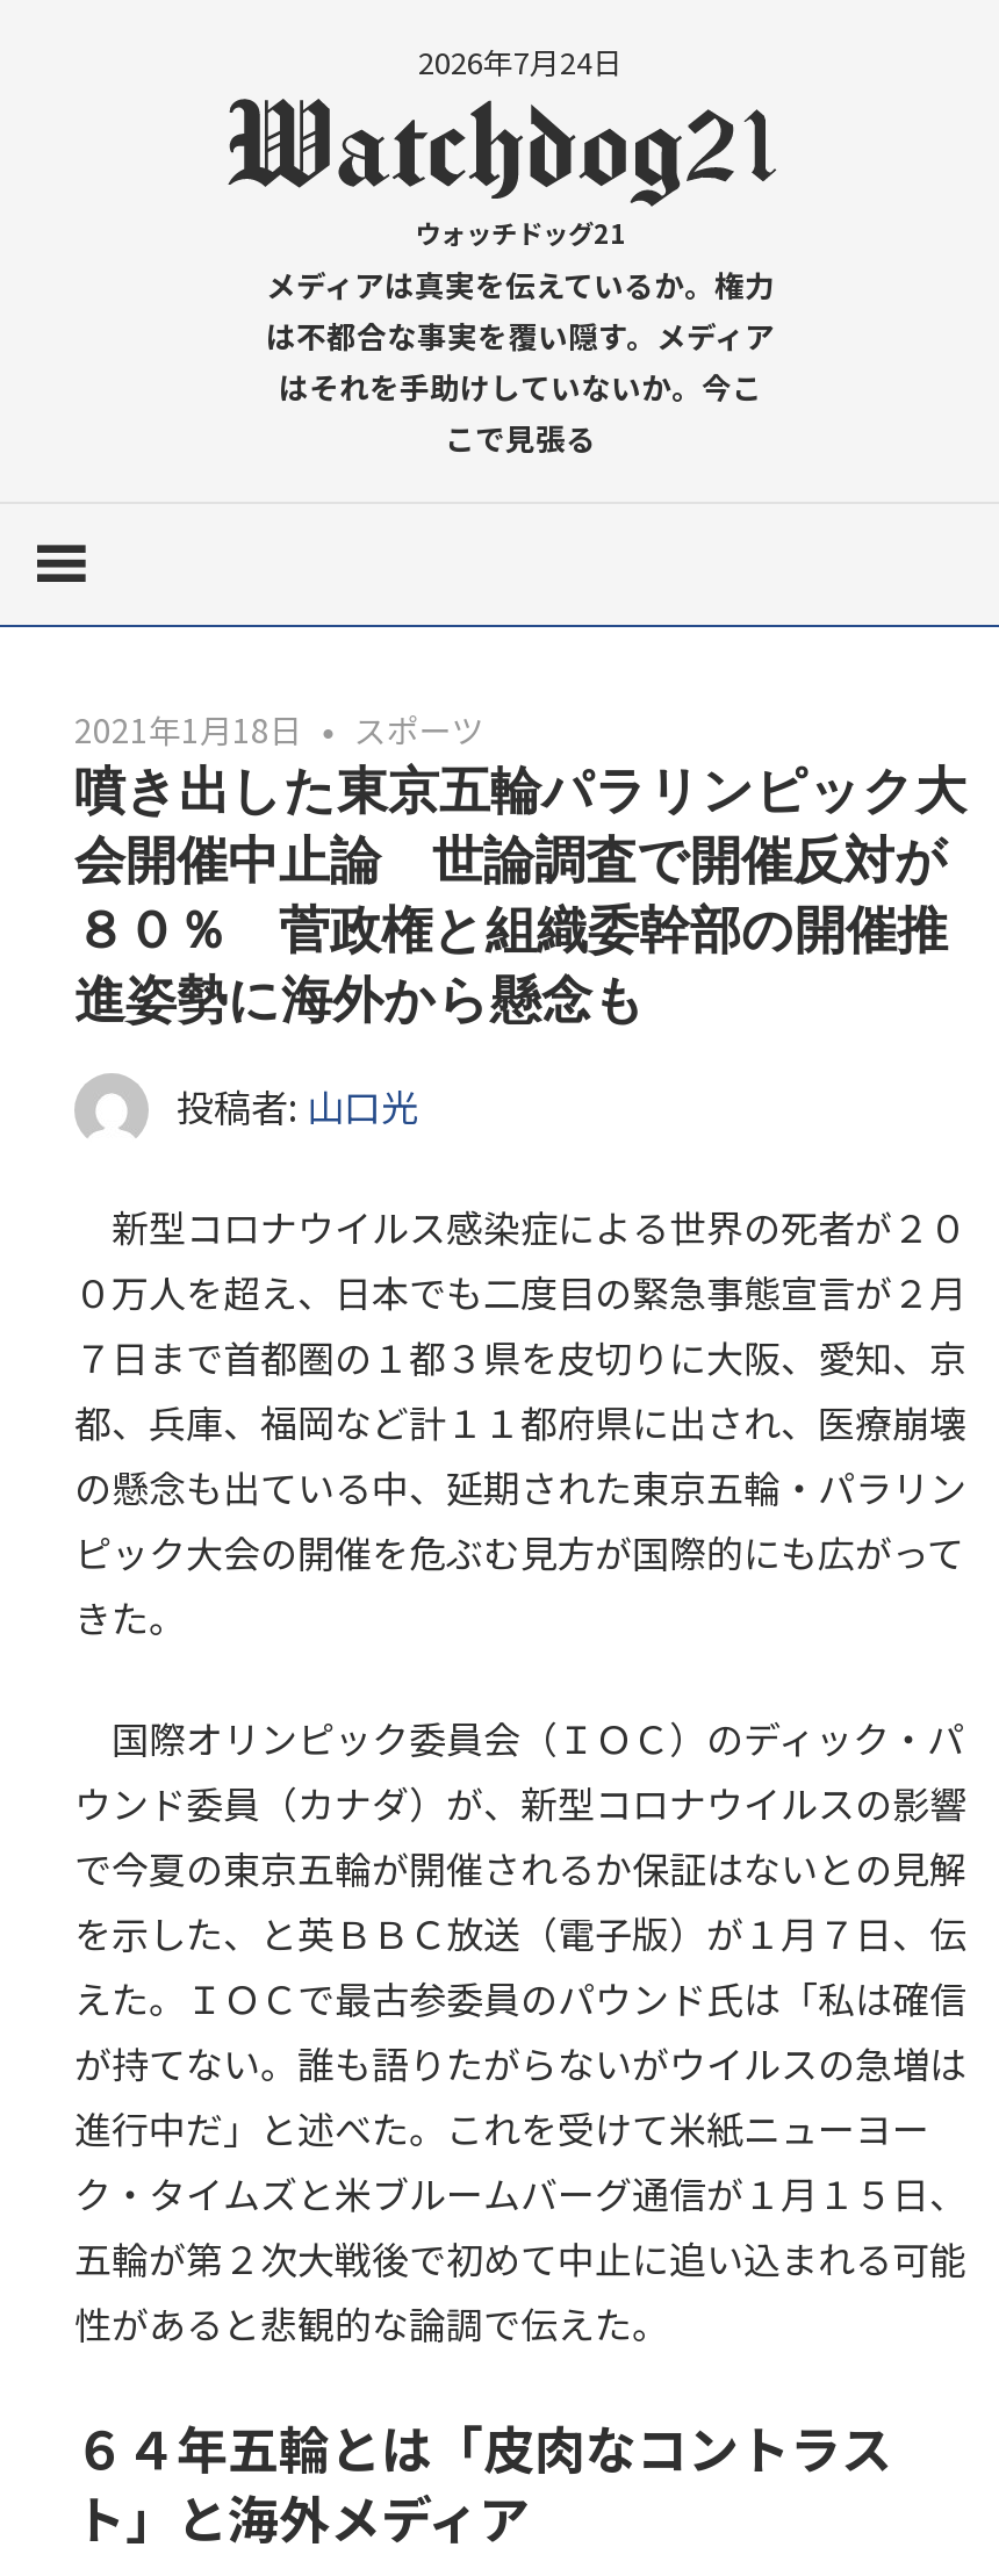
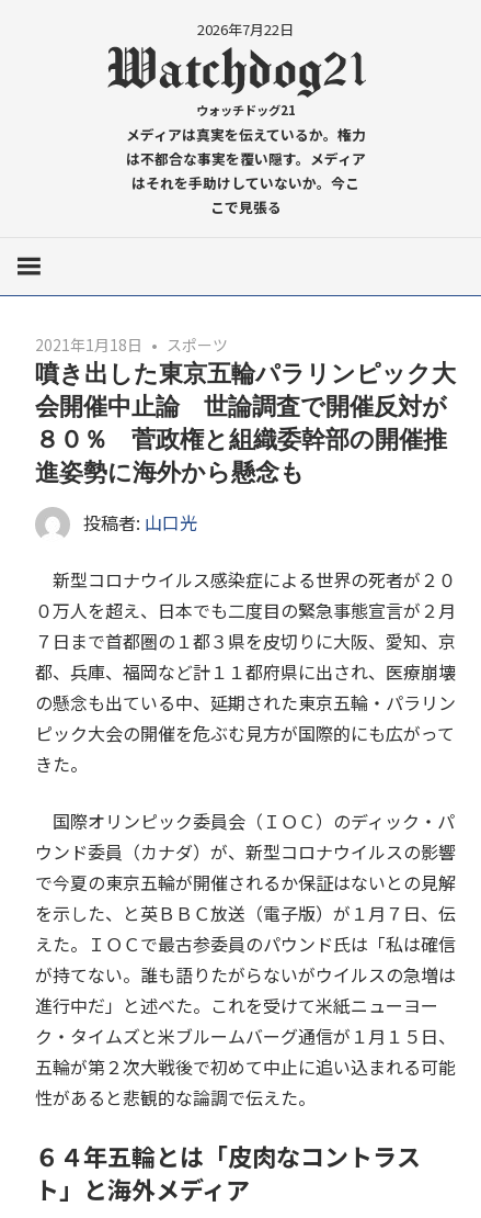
- 2026年7月24日
+ 2026年7月22日
